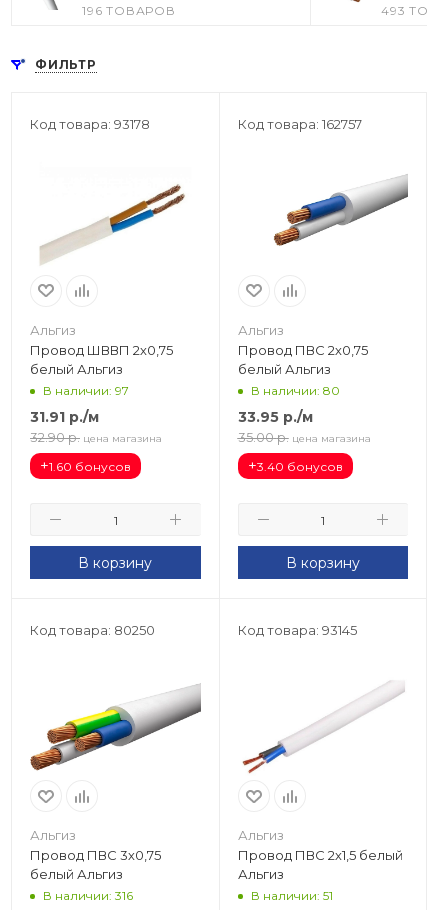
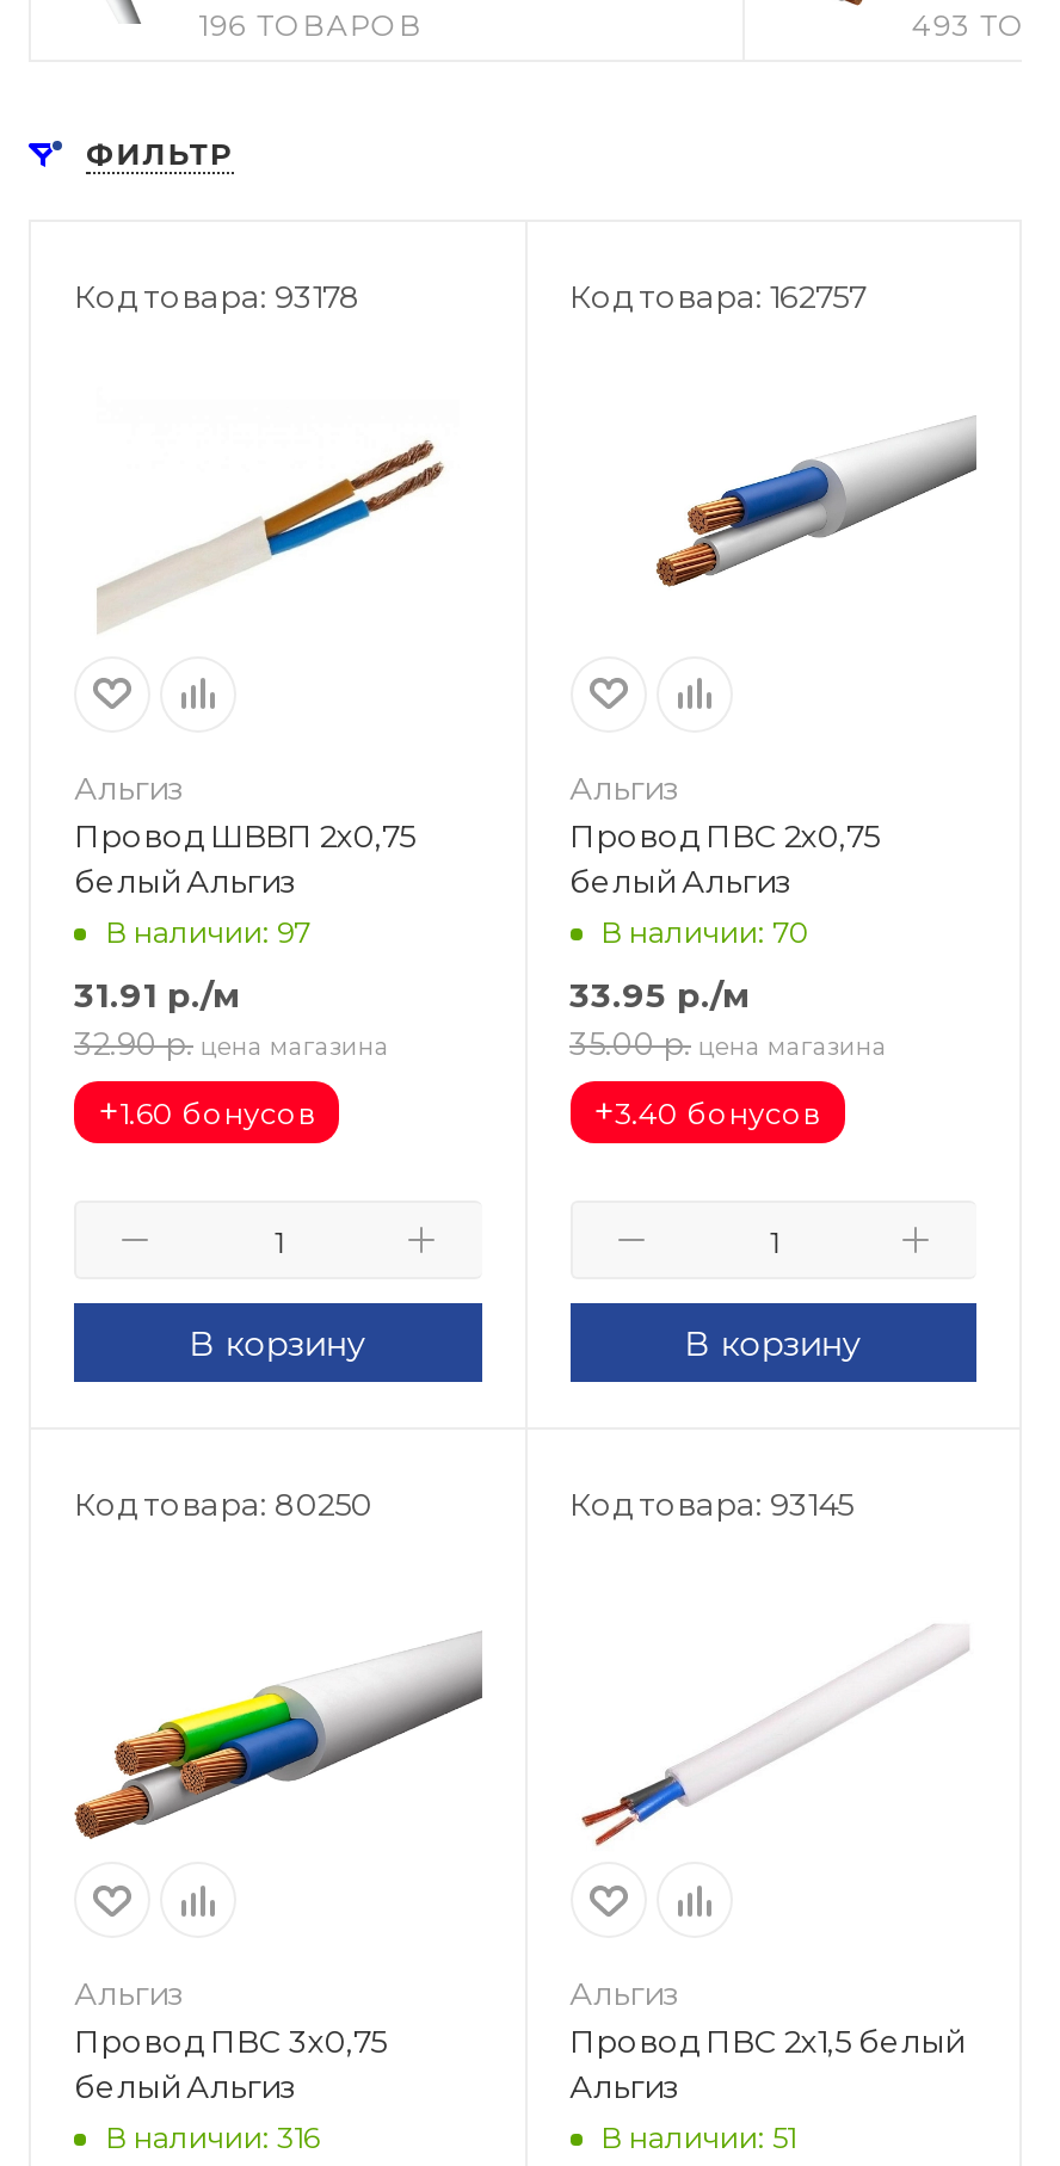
- В наличии: 80
+ В наличии: 70
